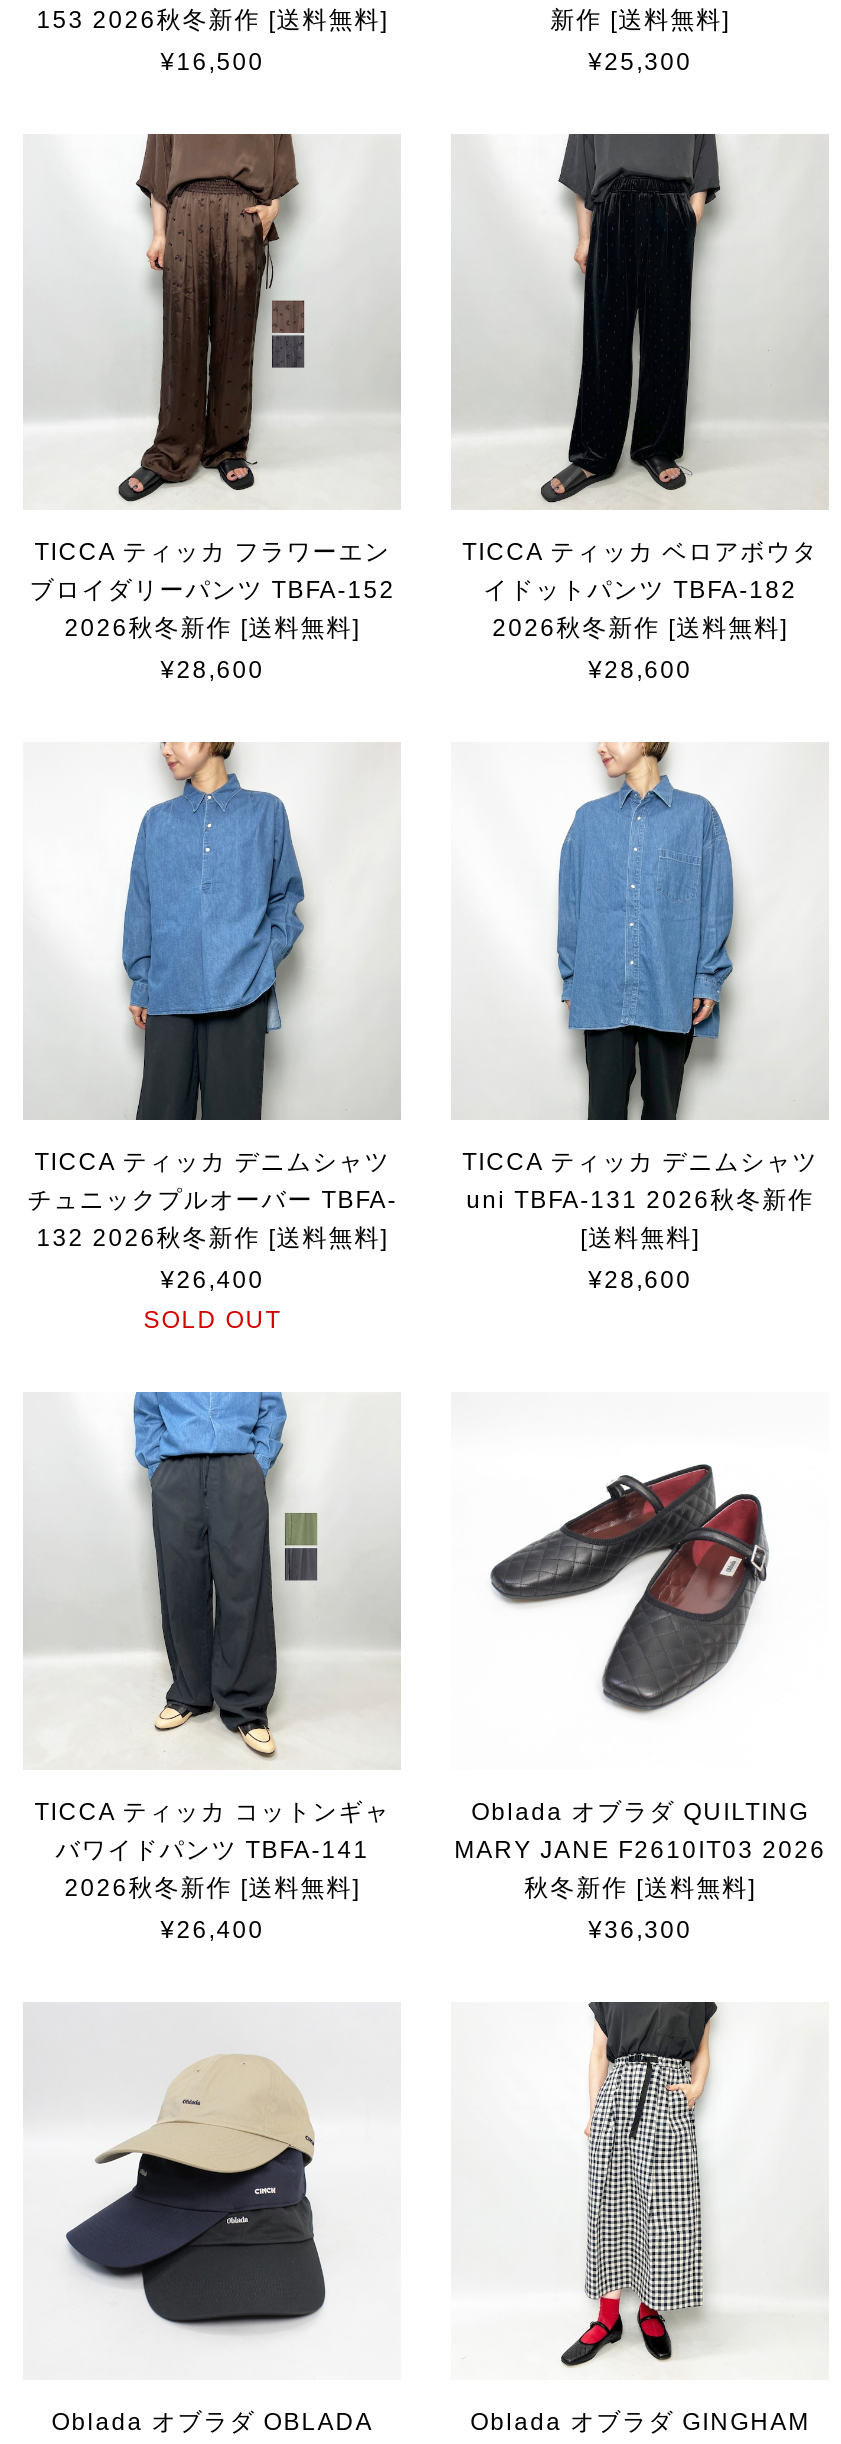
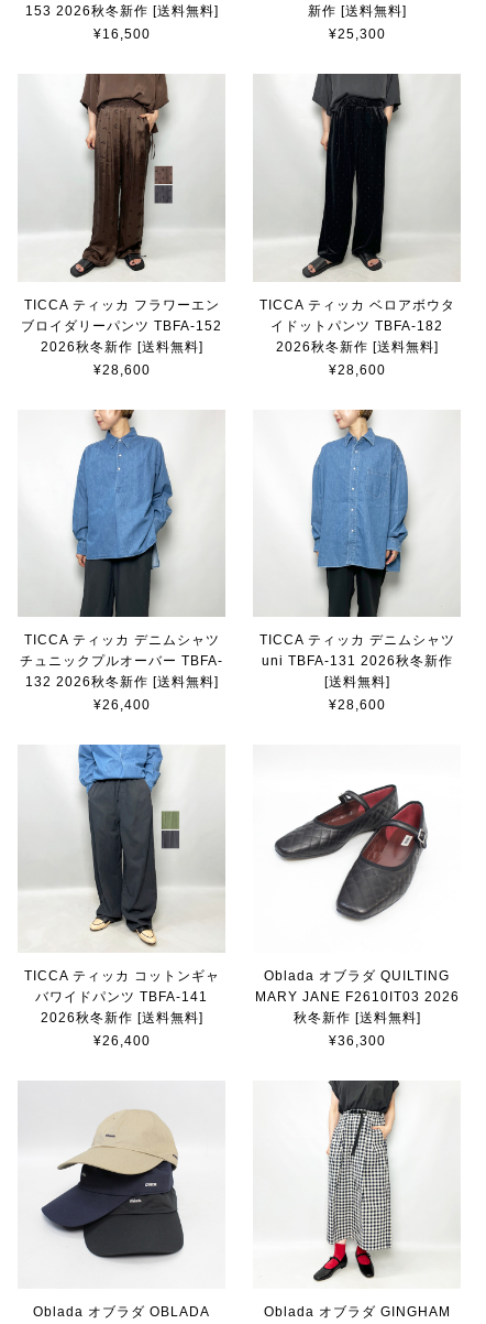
- SOLD OUT
